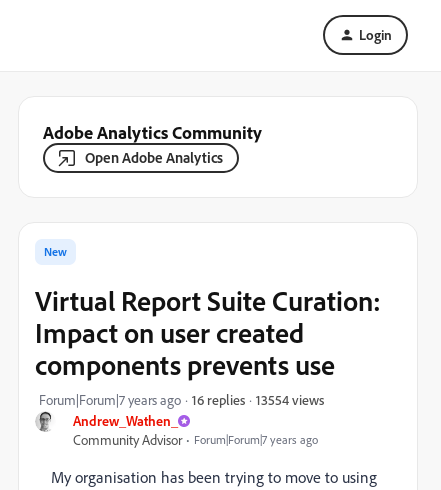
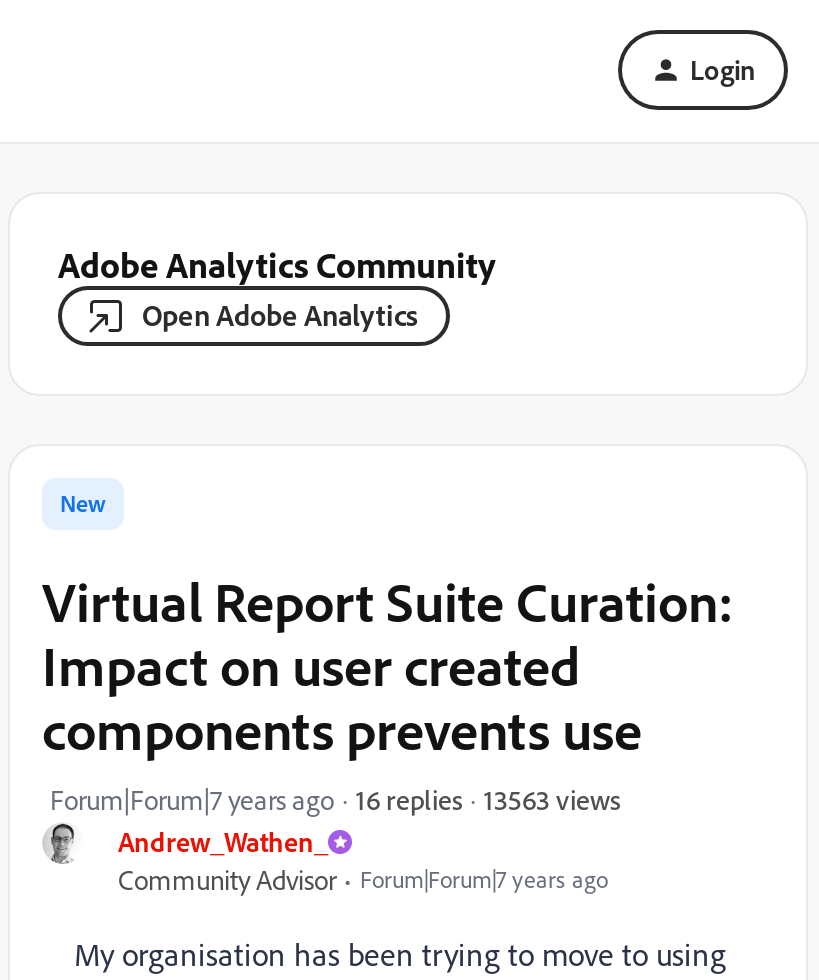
- 13554 views
+ 13563 views
